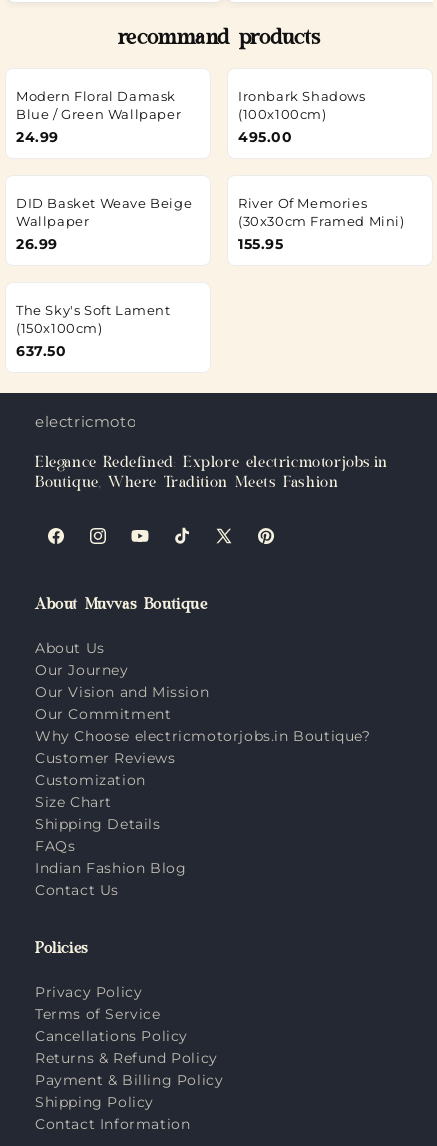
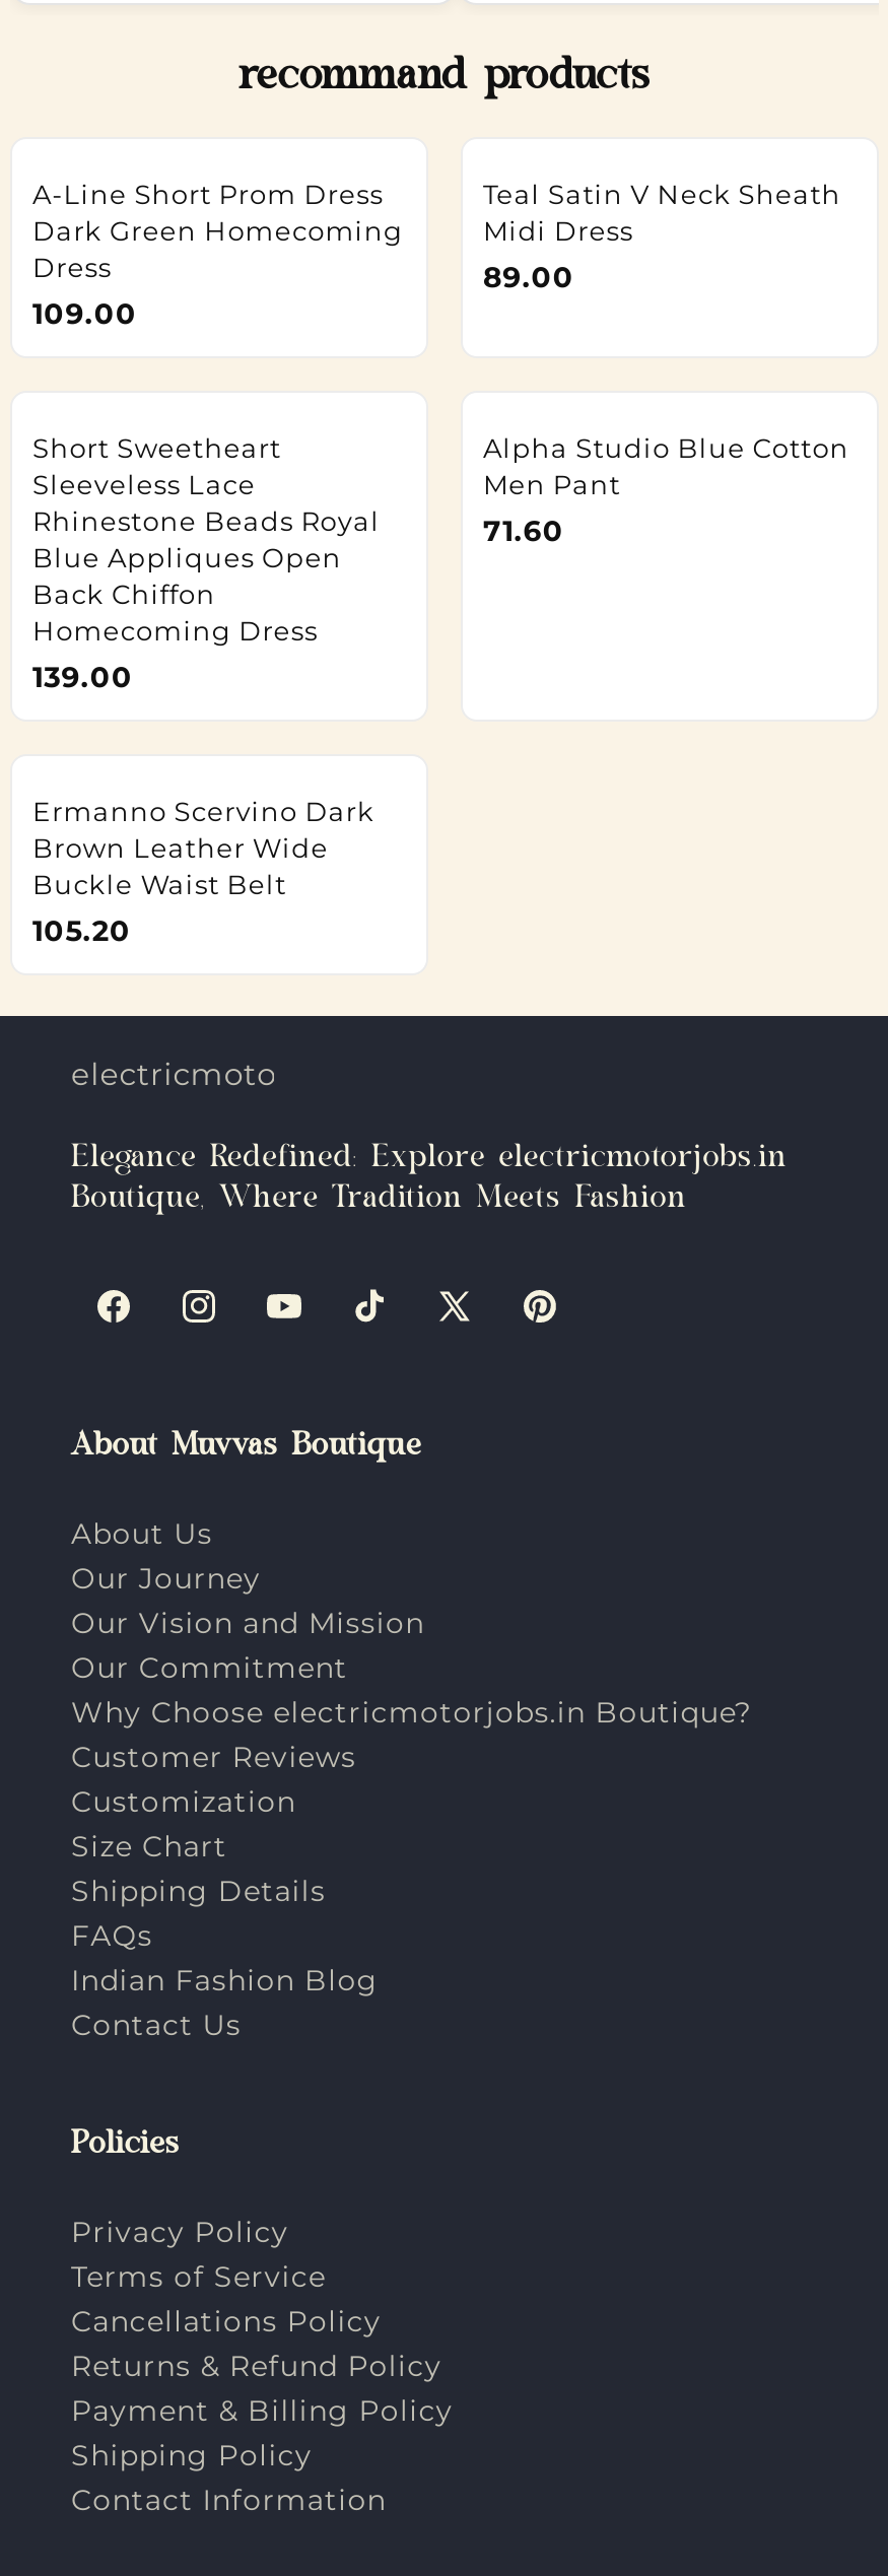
- Modern Floral Damask
- Blue / Green Wallpaper
- 24.99
+ A-Line Short Prom Dress
+ Dark Green Homecoming
+ Dress
+ 109.00

- Ironbark Shadows
- (100x100cm)
- 495.00
+ Teal Satin V Neck Sheath
+ Midi Dress
+ 89.00

- DID Basket Weave Beige
- Wallpaper
- 26.99
+ Short Sweetheart
+ Sleeveless Lace
+ Rhinestone Beads Royal
+ Blue Appliques Open
+ Back Chiffon
+ Homecoming Dress
+ 139.00

- River Of Memories
- (30x30cm Framed Mini)
- 155.95
+ Alpha Studio Blue Cotton
+ Men Pant
+ 71.60

- The Sky's Soft Lament
- (150x100cm)
- 637.50
+ Ermanno Scervino Dark
+ Brown Leather Wide
+ Buckle Waist Belt
+ 105.20
